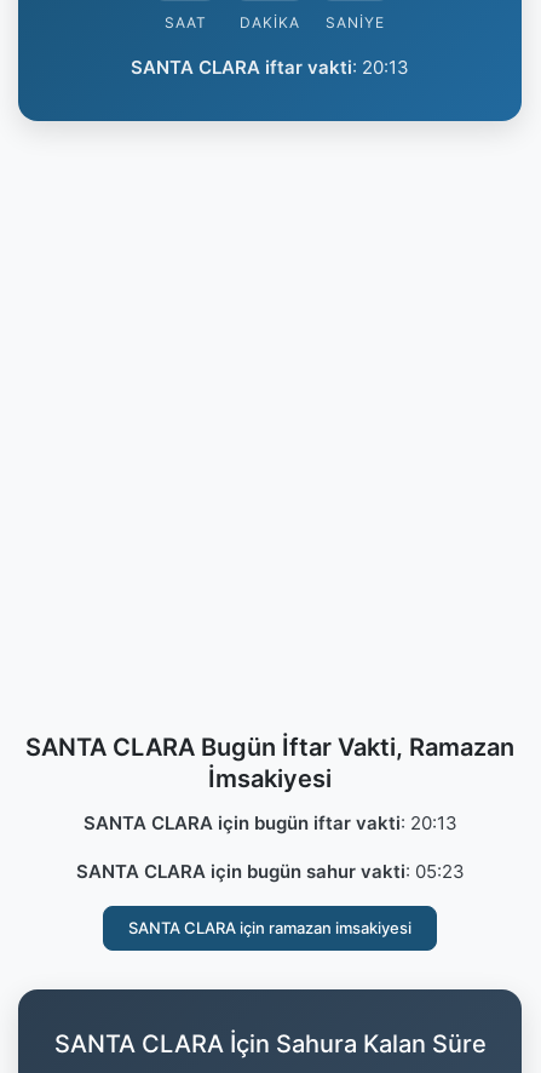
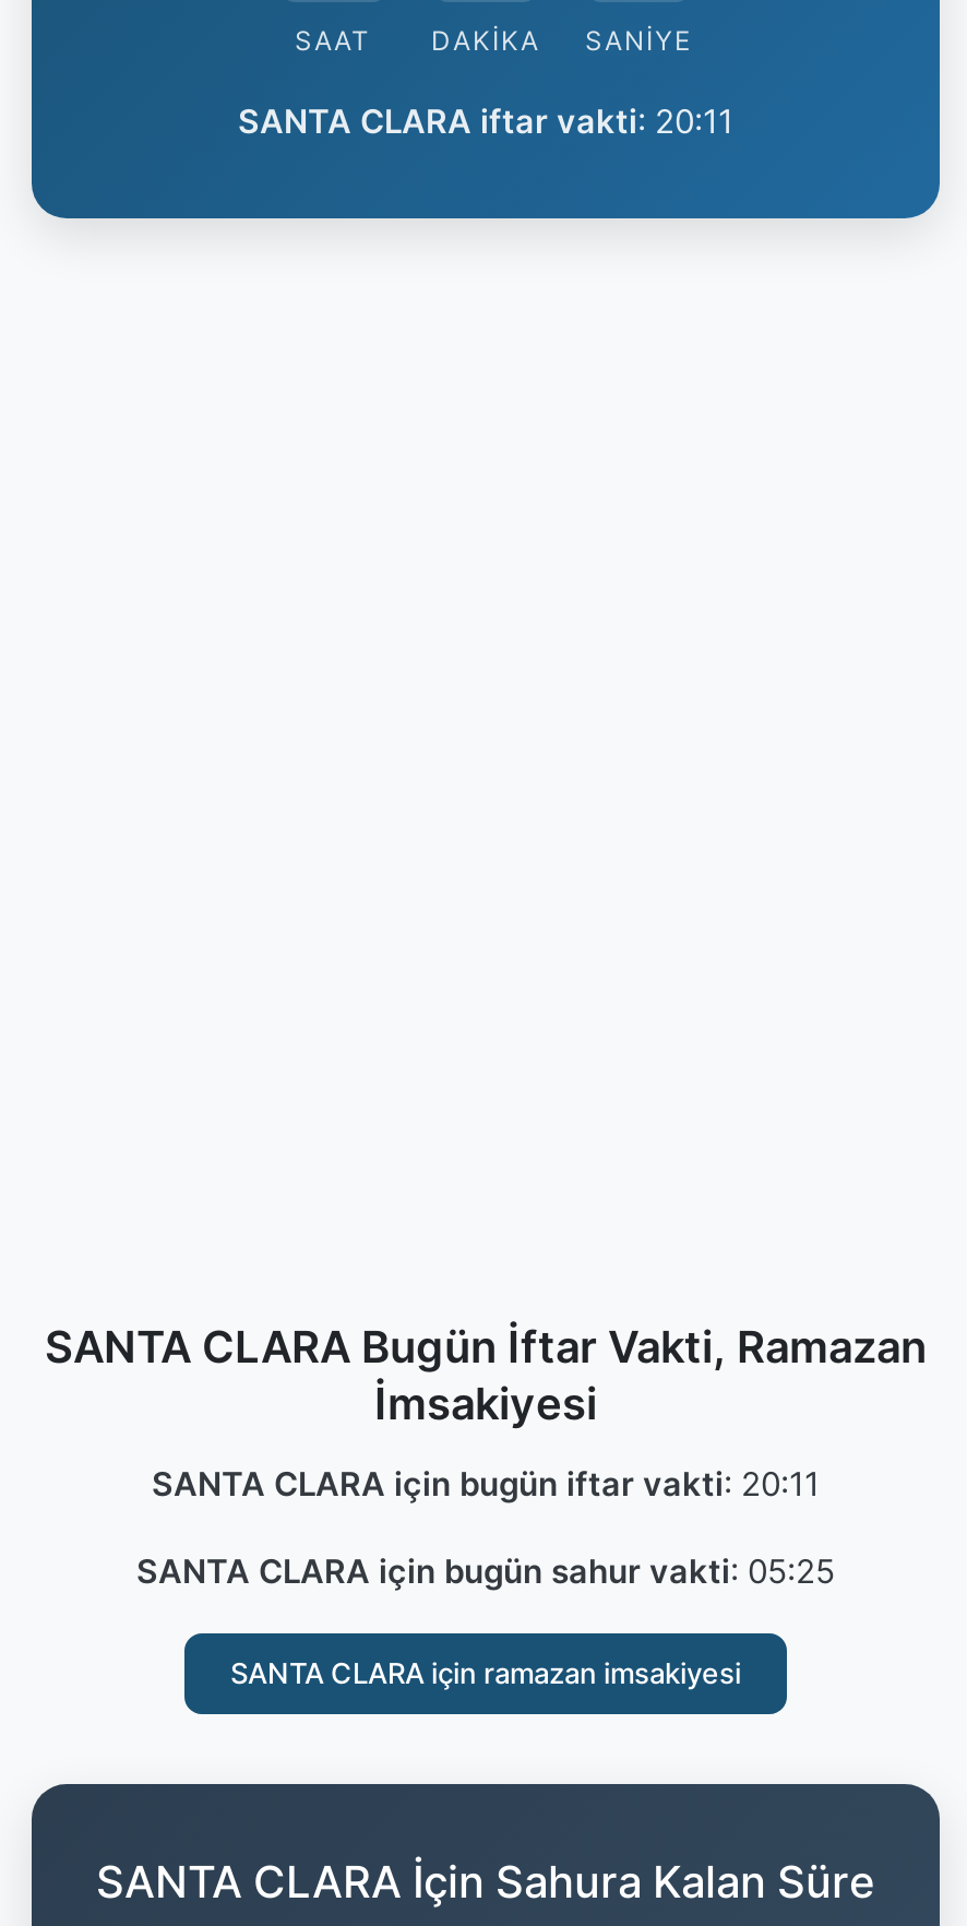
- SANTA CLARA iftar vakti: 20:13
+ SANTA CLARA iftar vakti: 20:11

- SANTA CLARA için bugün iftar vakti: 20:13
+ SANTA CLARA için bugün iftar vakti: 20:11

- SANTA CLARA için bugün sahur vakti: 05:23
+ SANTA CLARA için bugün sahur vakti: 05:25
